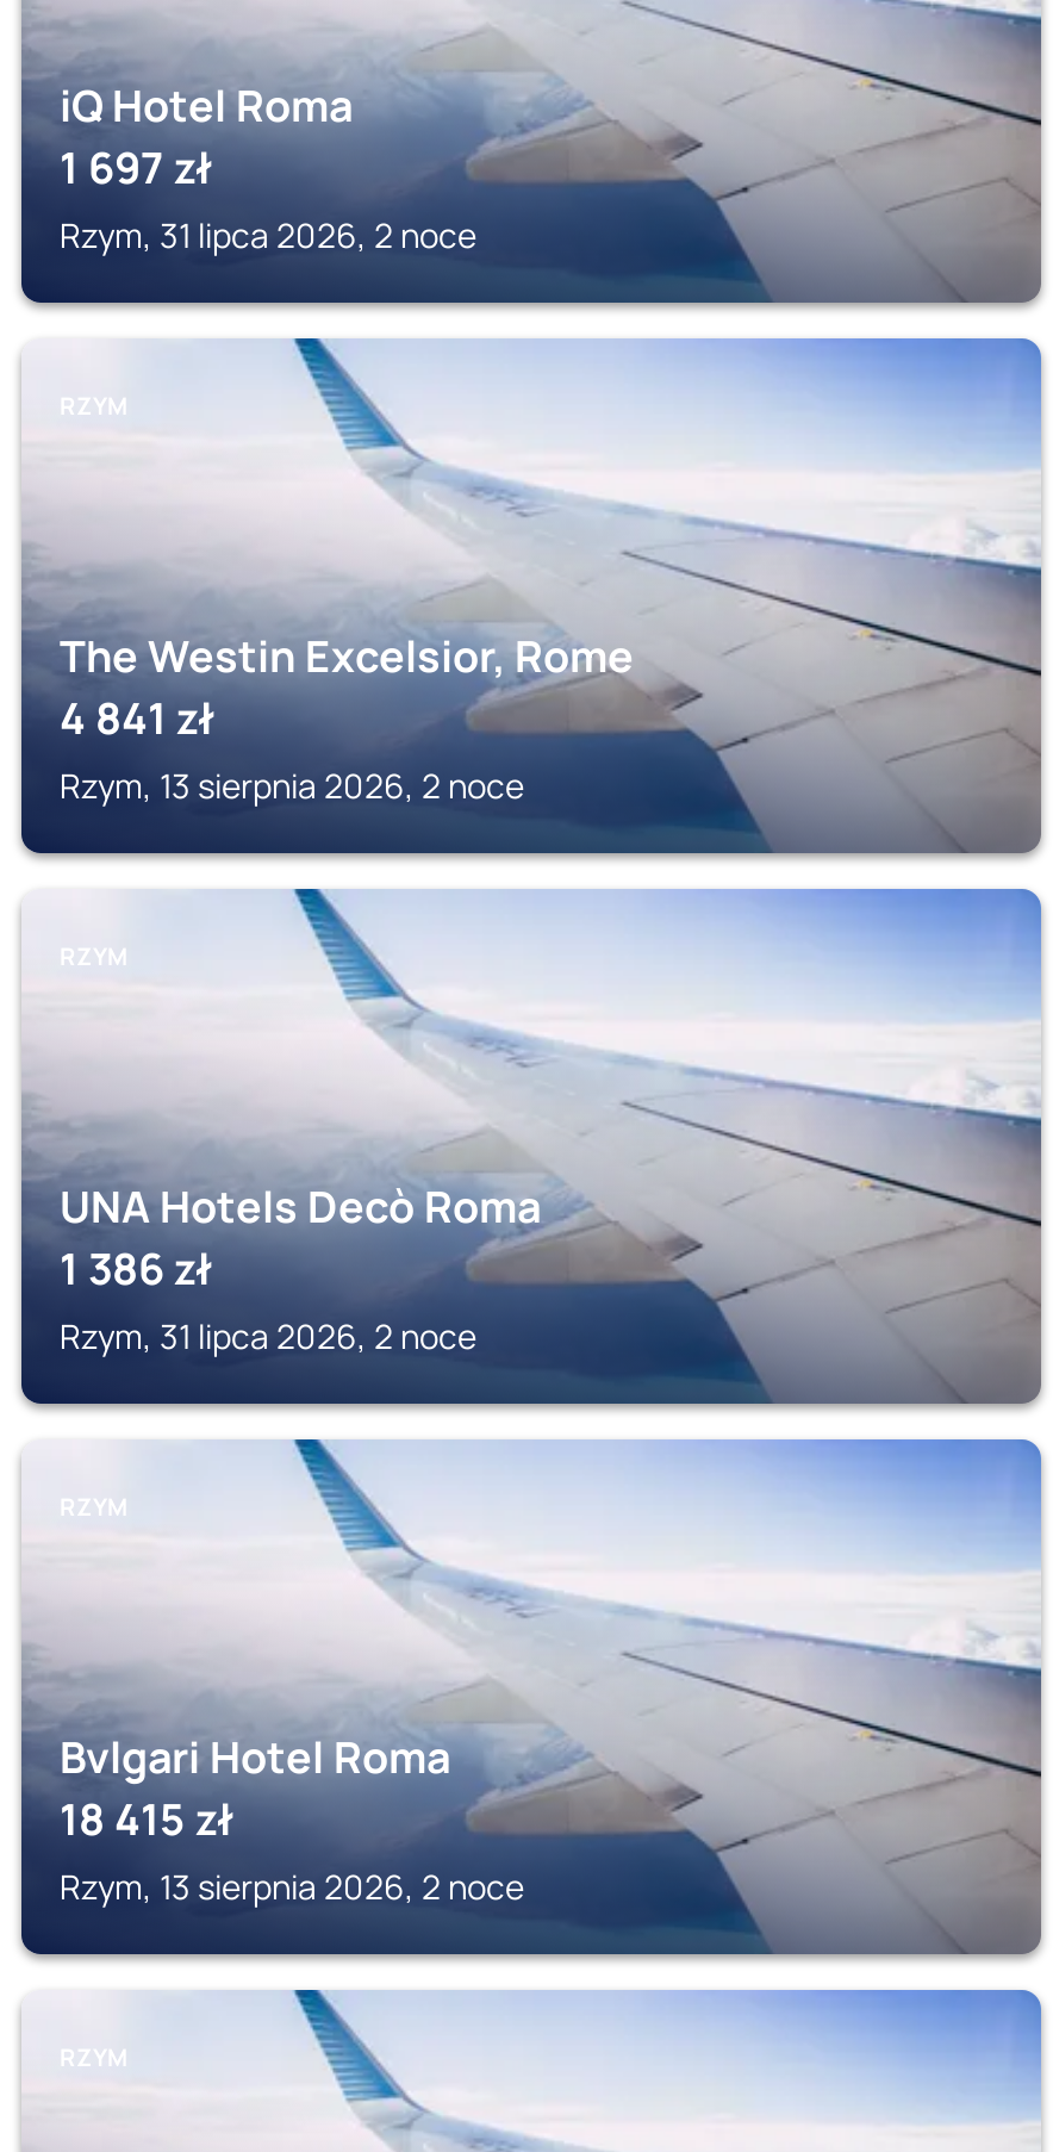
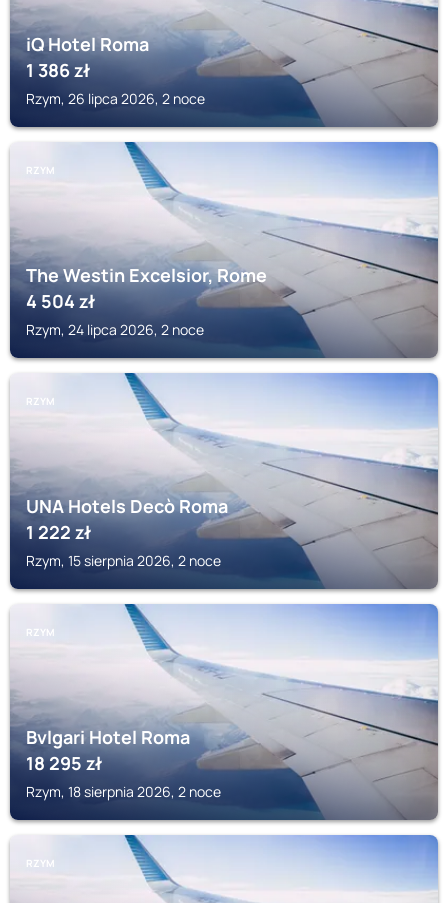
- 1 697 zł
+ 1 386 zł

- Rzym, 31 lipca 2026, 2 noce
+ Rzym, 26 lipca 2026, 2 noce

- 4 841 zł
+ 4 504 zł

- Rzym, 13 sierpnia 2026, 2 noce
+ Rzym, 24 lipca 2026, 2 noce

- 1 386 zł
+ 1 222 zł

- Rzym, 31 lipca 2026, 2 noce
+ Rzym, 15 sierpnia 2026, 2 noce

- 18 415 zł
+ 18 295 zł

- Rzym, 13 sierpnia 2026, 2 noce
+ Rzym, 18 sierpnia 2026, 2 noce
